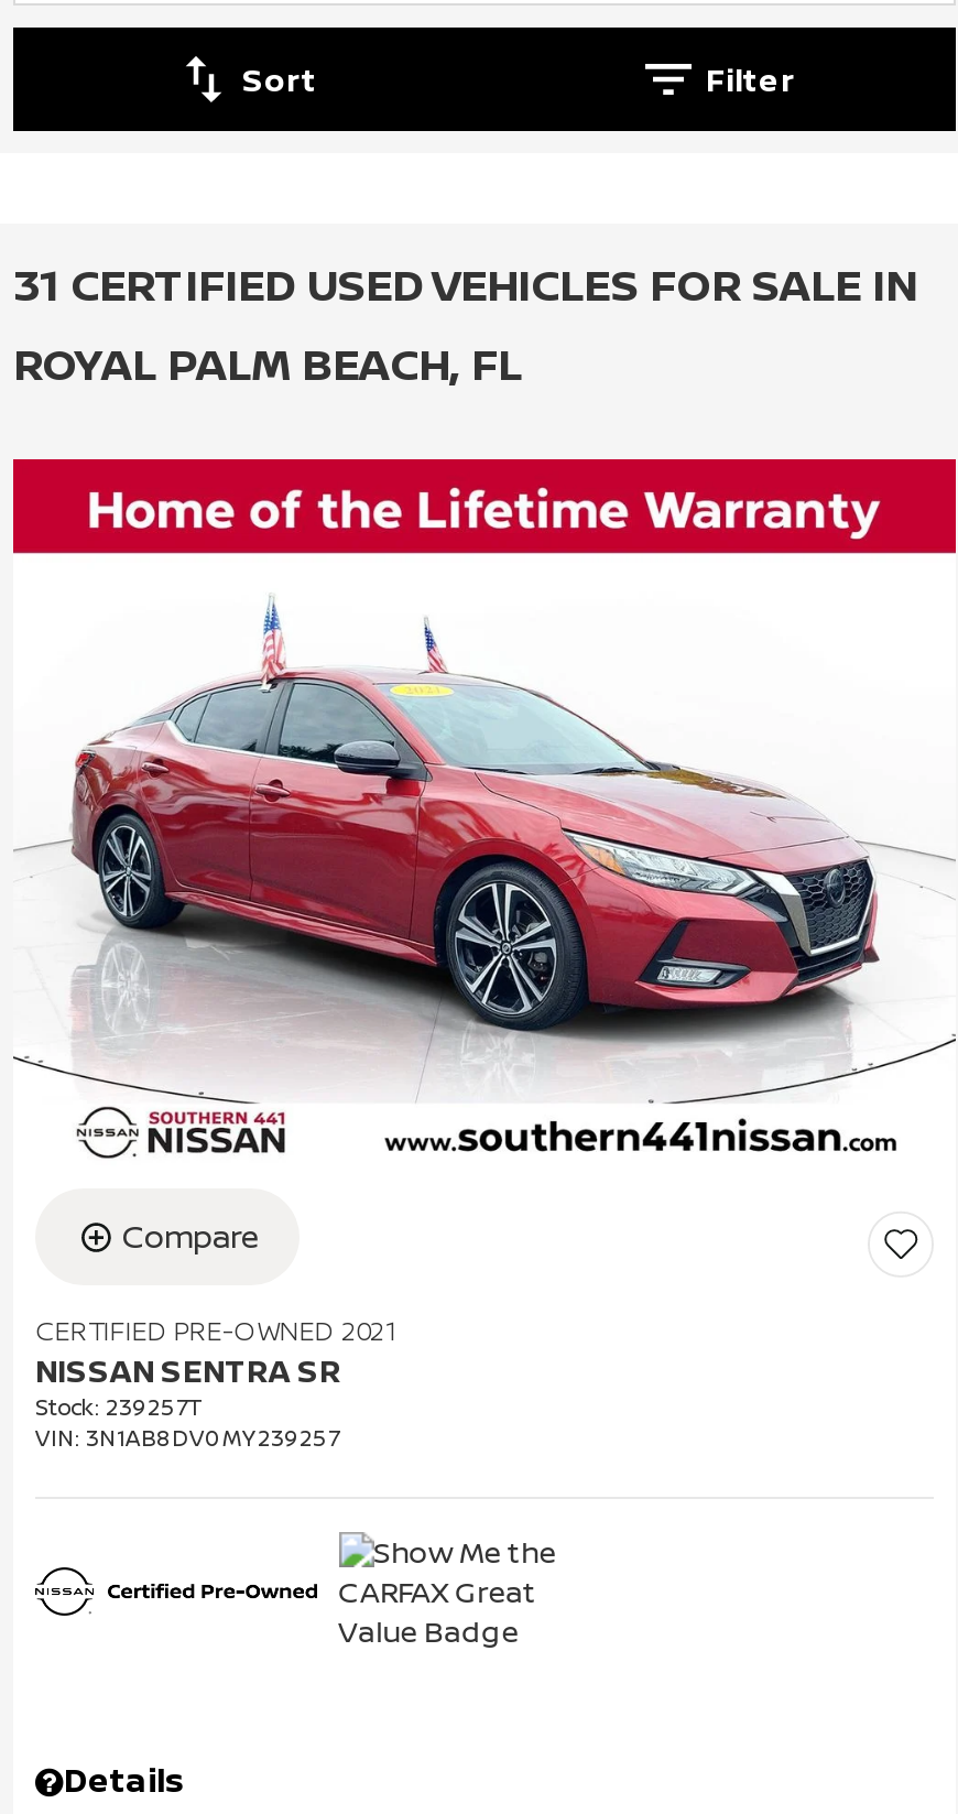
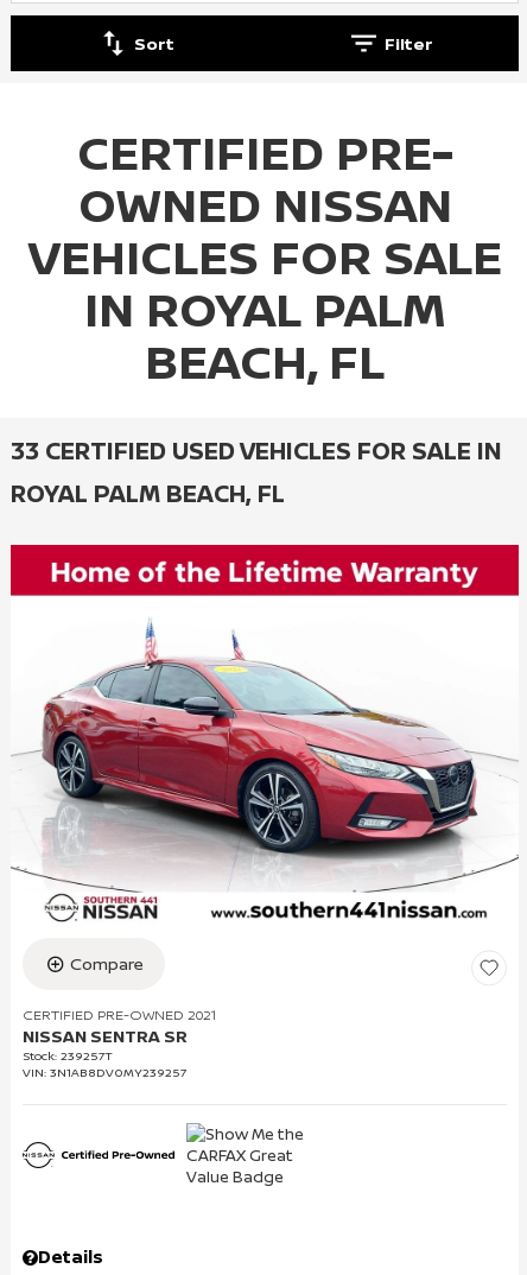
- 31 CERTIFIED USED VEHICLES FOR SALE IN
+ CERTIFIED PRE-
+ OWNED NISSAN
+ VEHICLES FOR SALE
+ IN ROYAL PALM
+ BEACH, FL
+ 33 CERTIFIED USED VEHICLES FOR SALE IN
